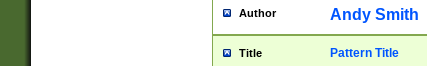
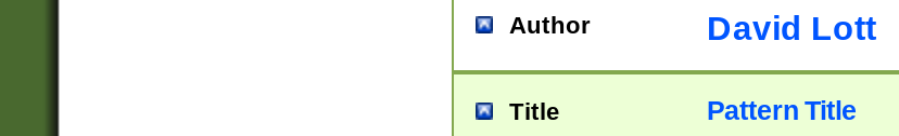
- Andy Smith
+ David Lott
